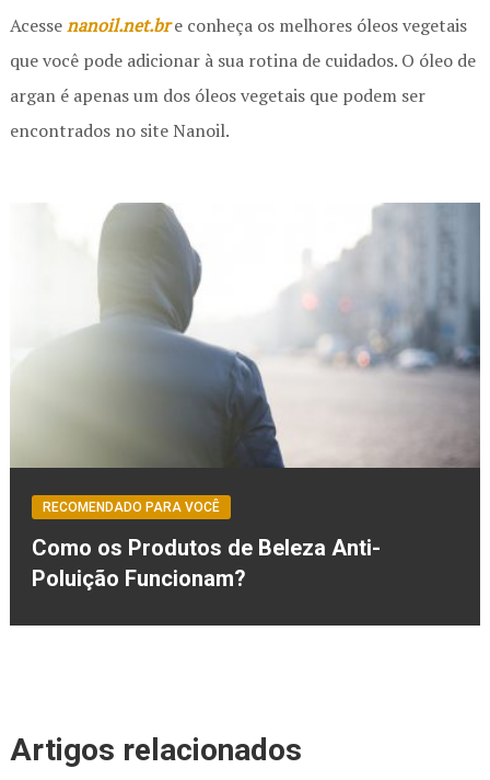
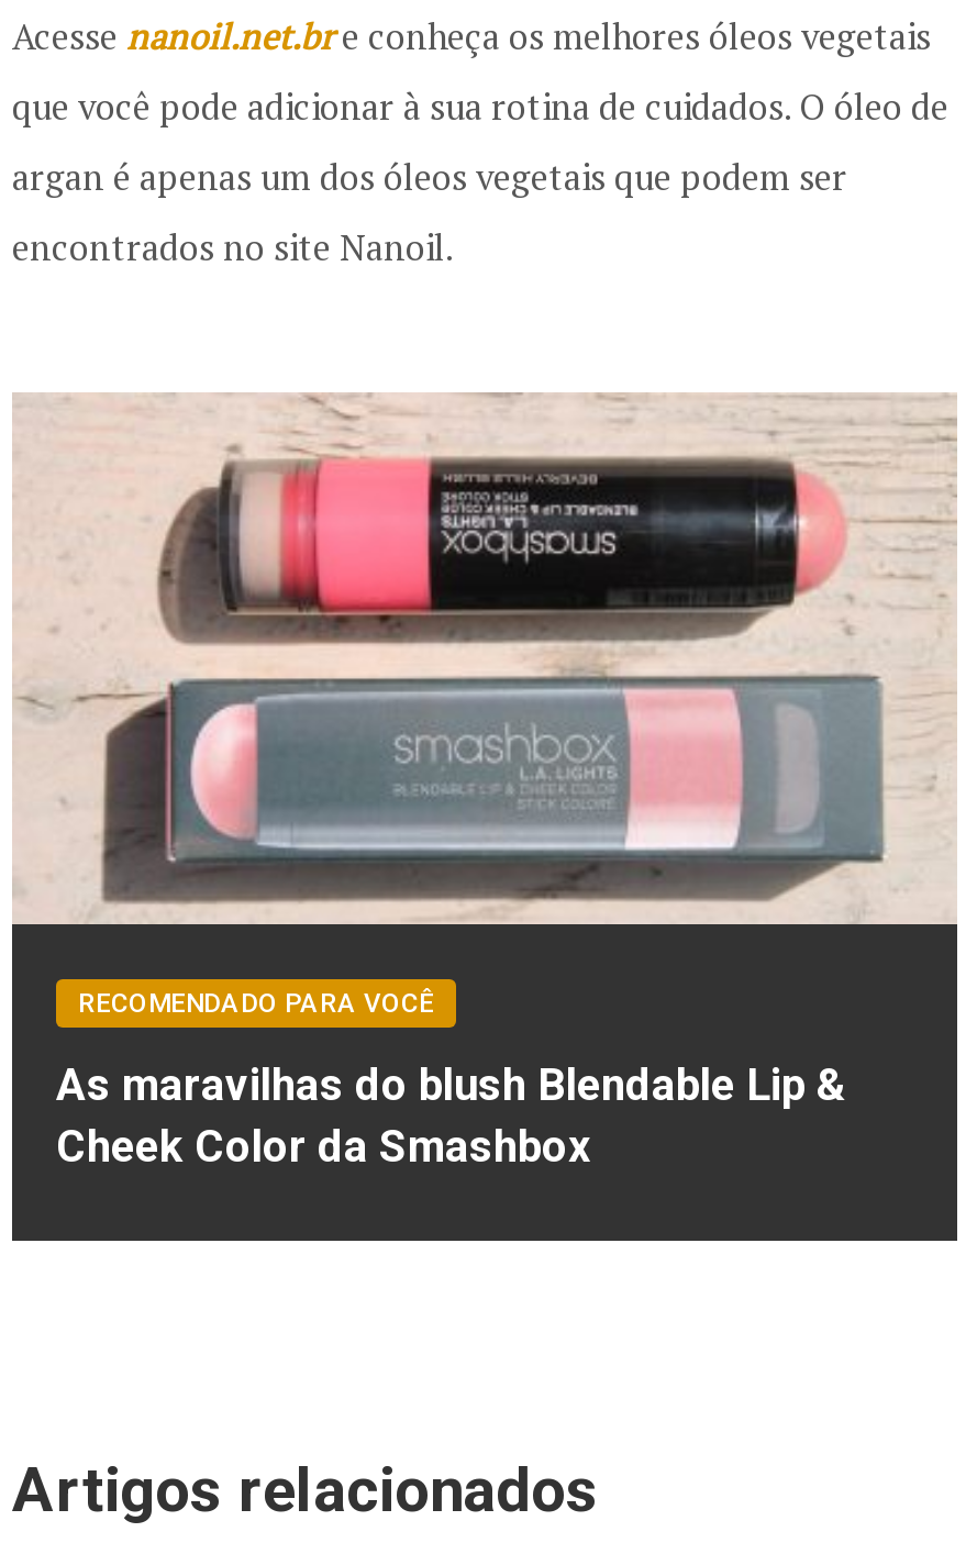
- [image]
+ [image]

- Como os Produtos de Beleza Anti-
- Poluição Funcionam?
+ As maravilhas do blush Blendable Lip &
+ Cheek Color da Smashbox
